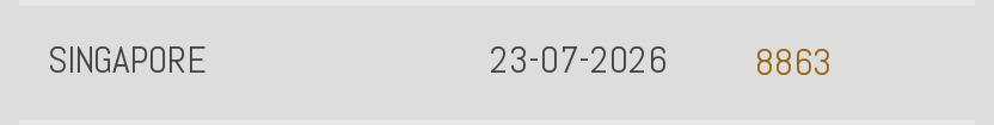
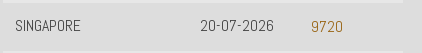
- 23-07-2026
+ 20-07-2026

- 8863
+ 9720
